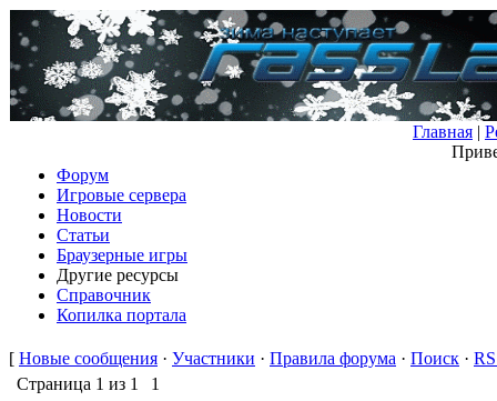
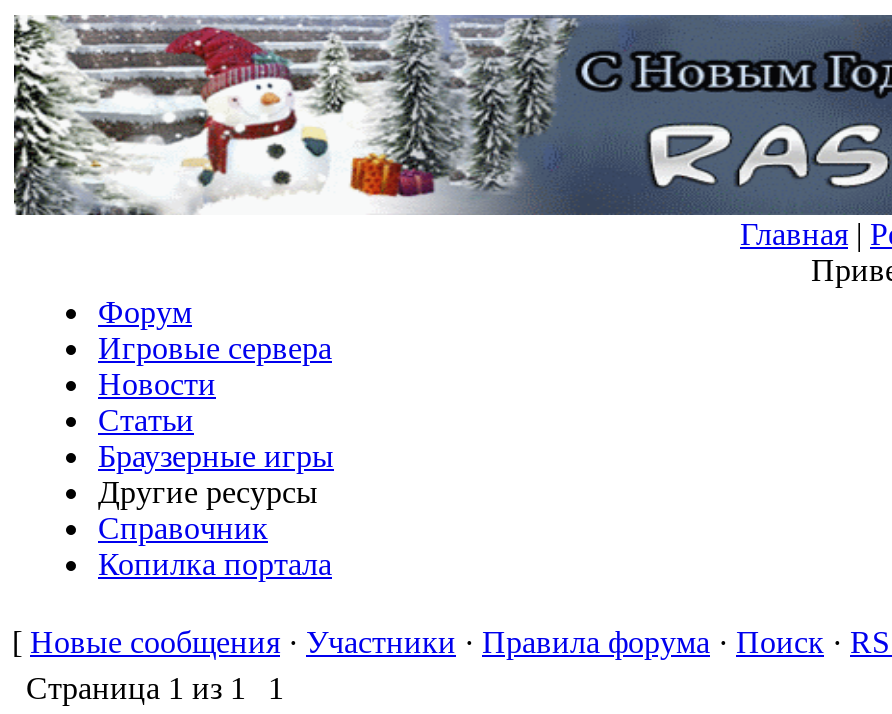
- [image]
+ [image]
